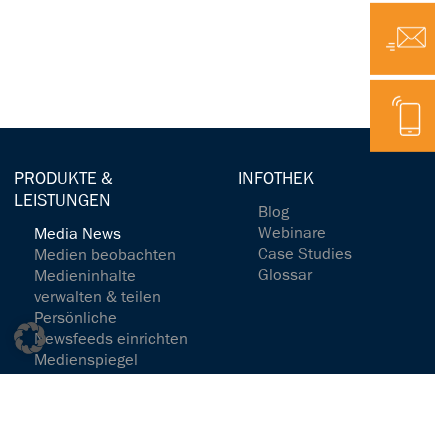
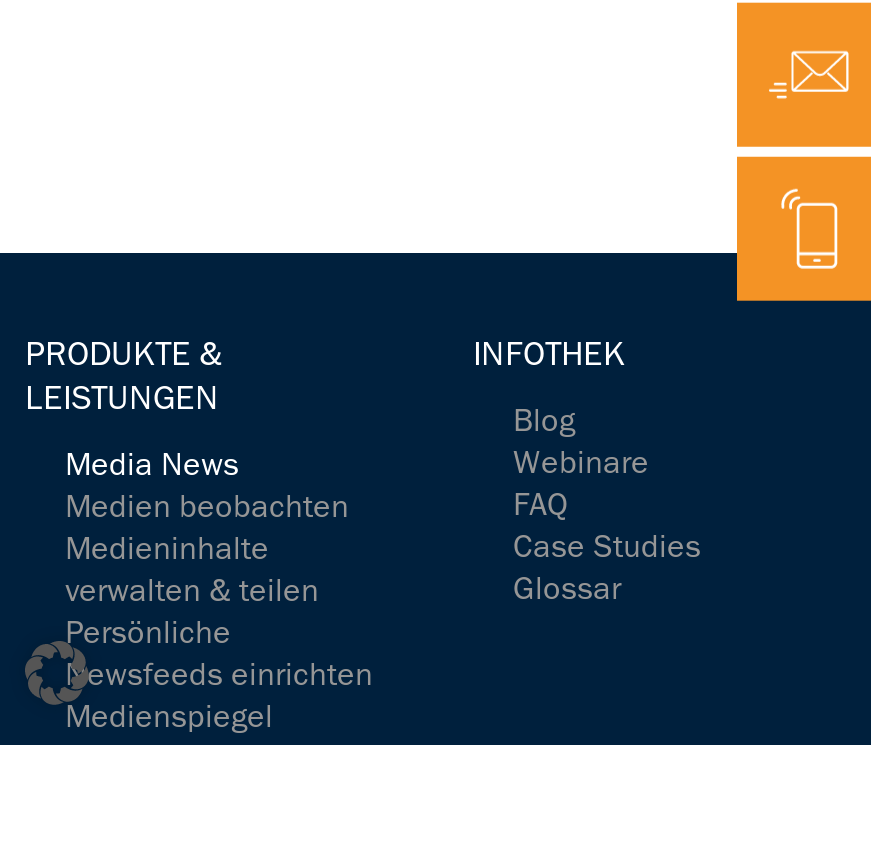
+ FAQ

moved down: Case Studies | Glossar
